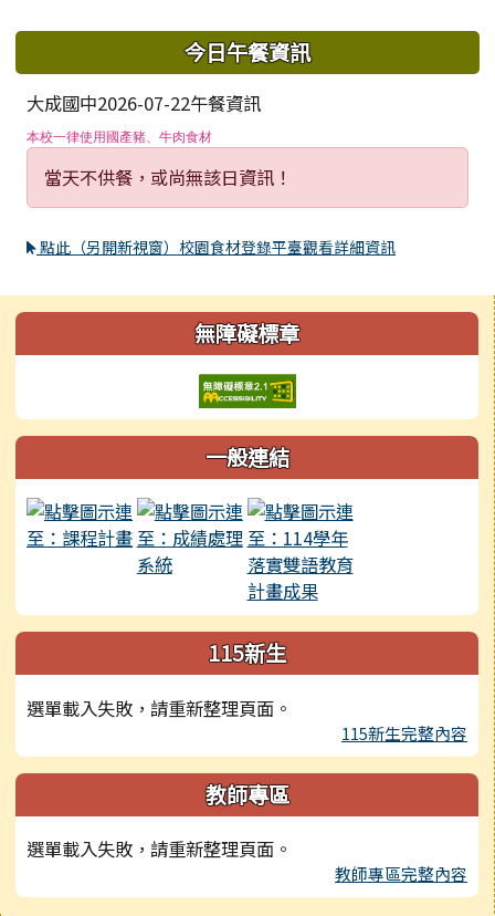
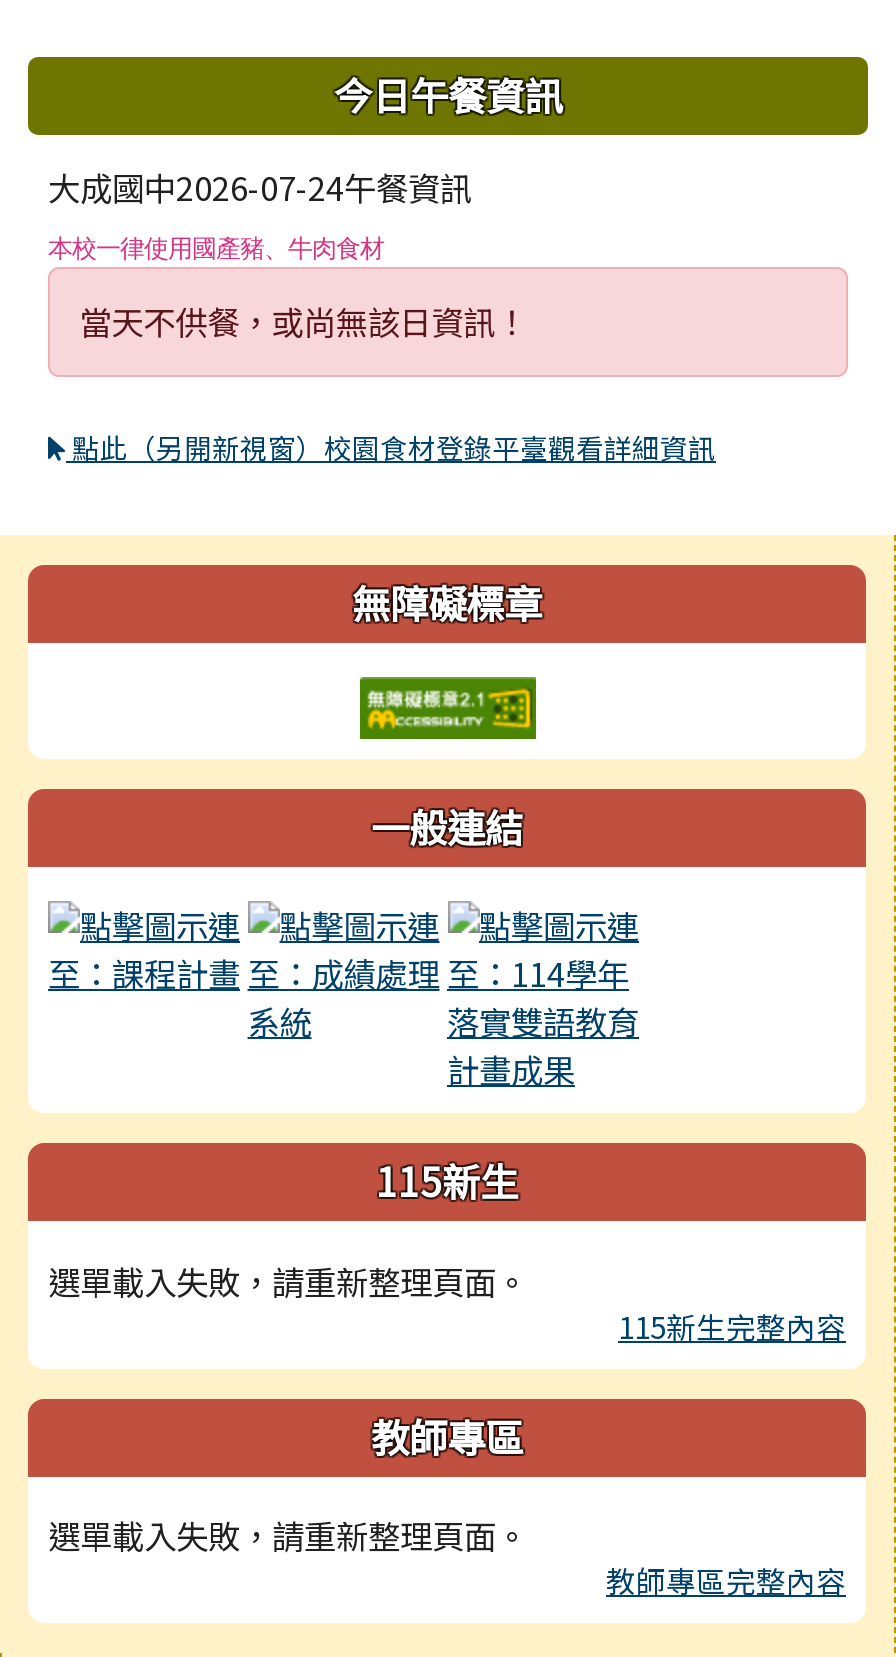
- 大成國中2026-07-22午餐資訊
+ 大成國中2026-07-24午餐資訊
